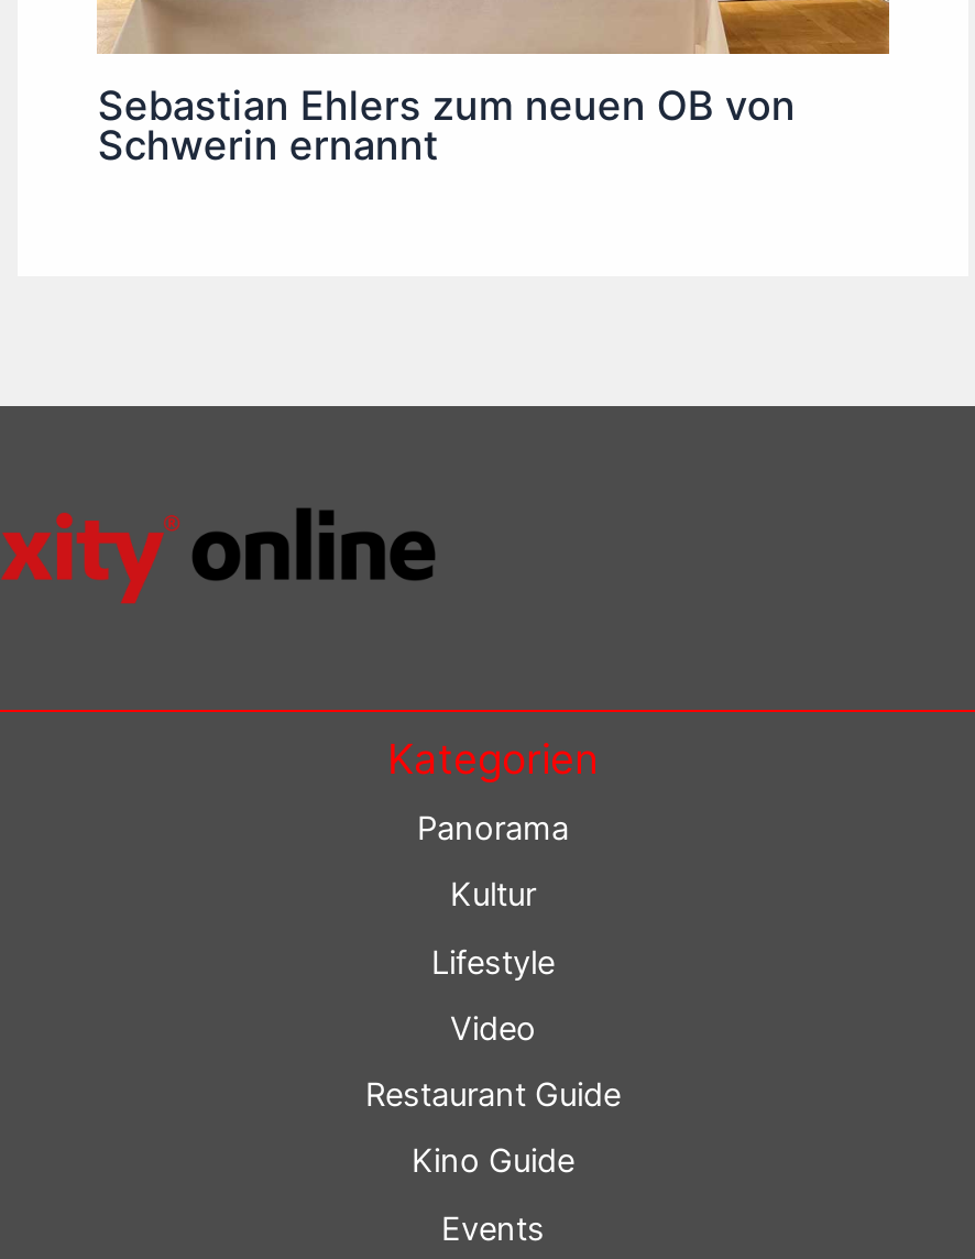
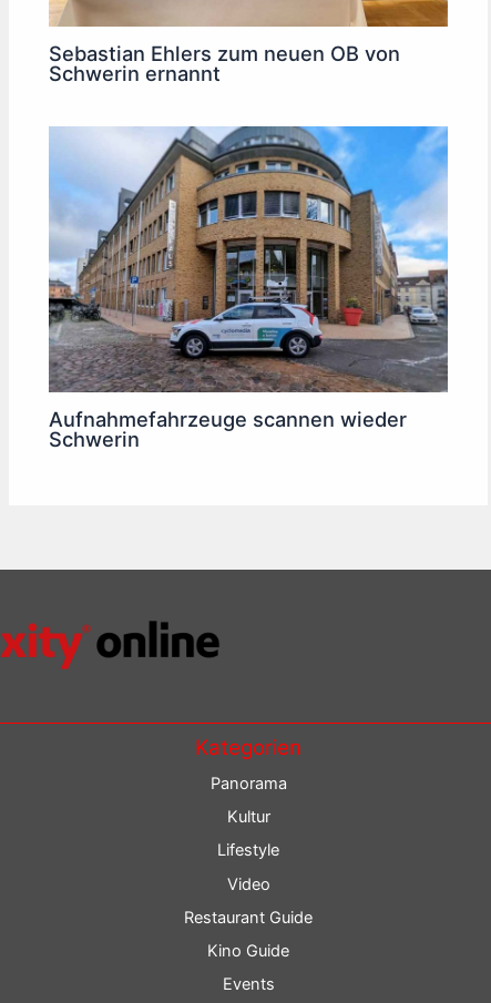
+ [image]
+ Aufnahmefahrzeuge scannen wieder
+ Schwerin
